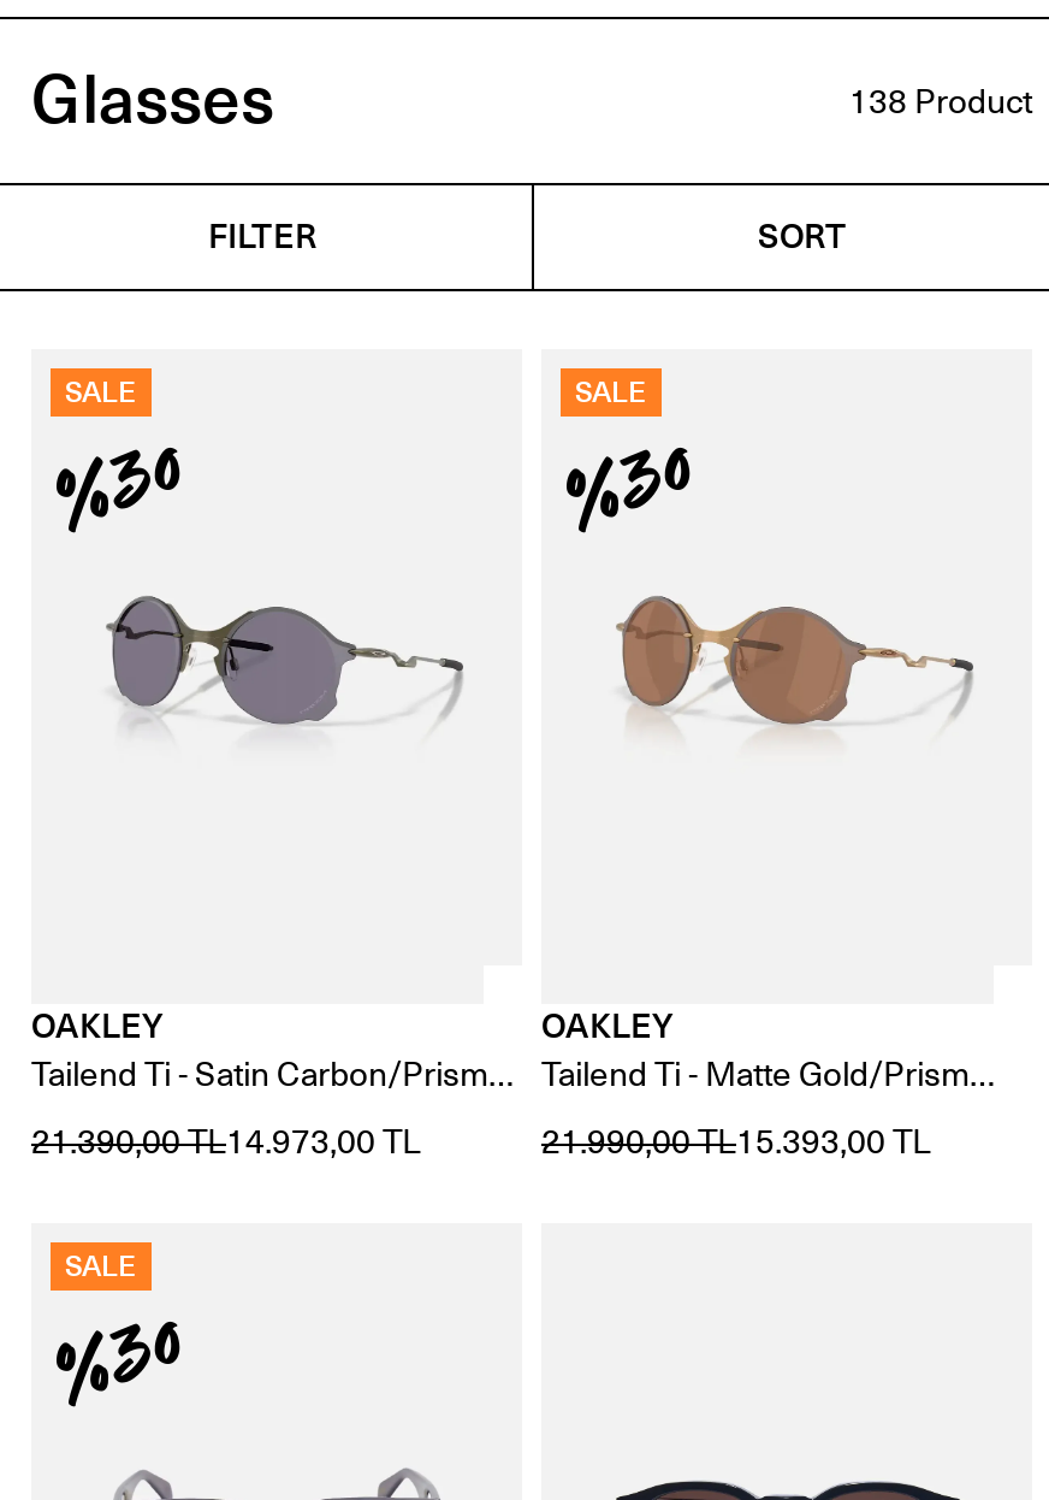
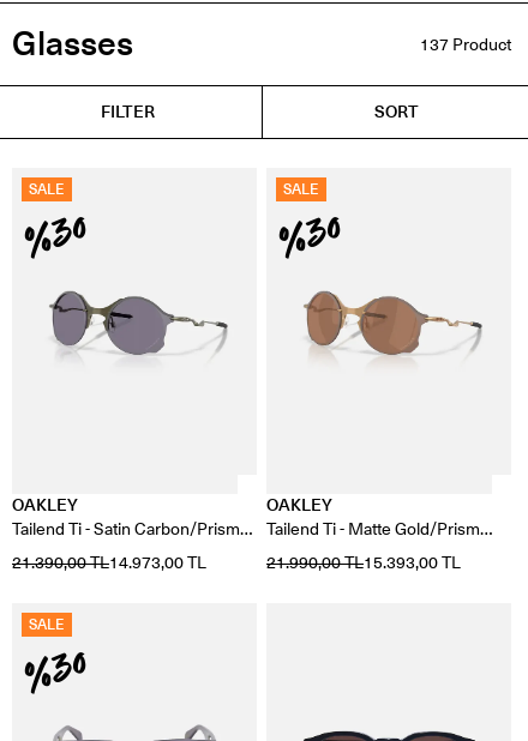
- 138 Product
+ 137 Product
